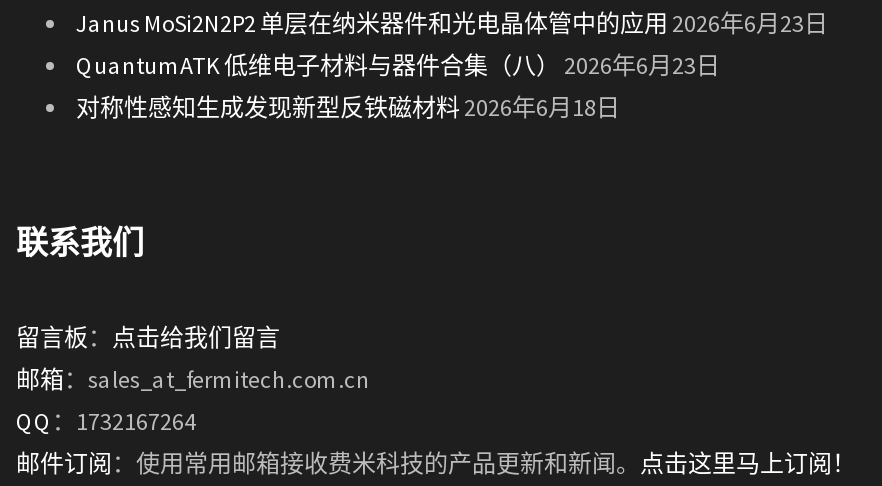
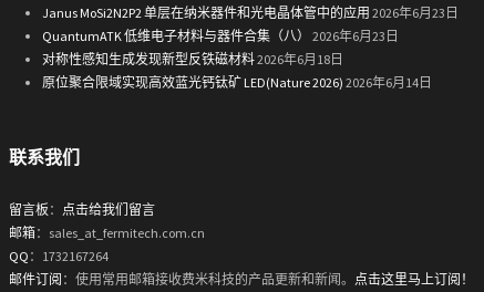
+ 原位聚合限域实现高效蓝光钙钛矿 LED(Nature 2026) 2026年6月14日
